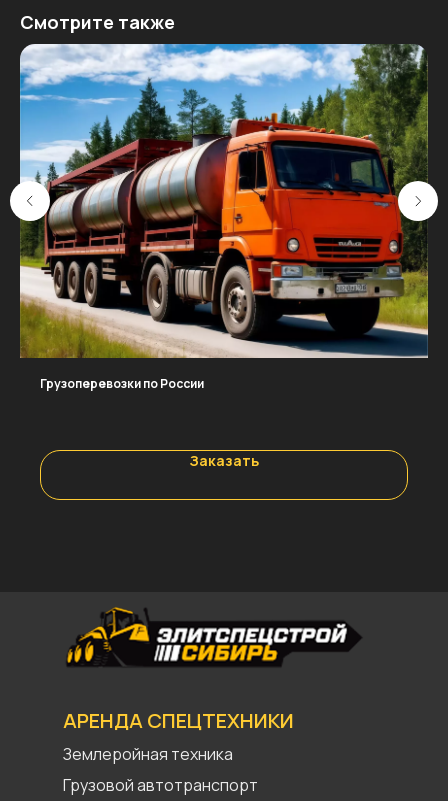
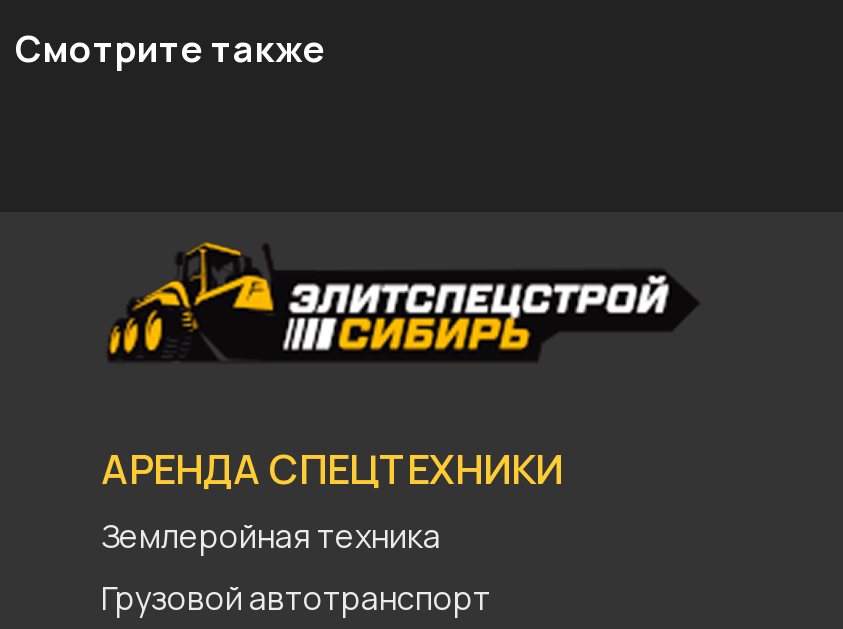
- [image]
- Грузоперевозки по России

- Заказать
